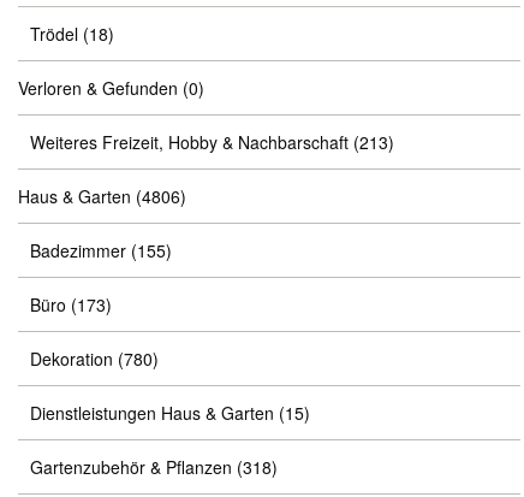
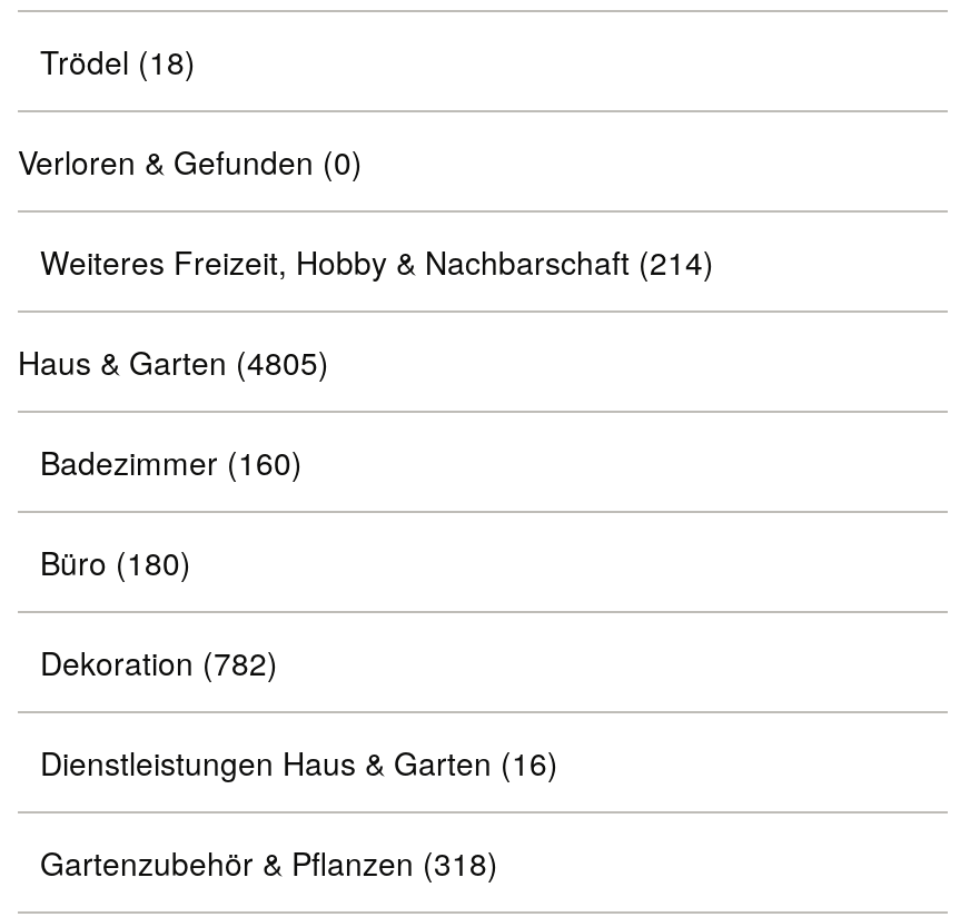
- Weiteres Freizeit, Hobby & Nachbarschaft (213)
+ Weiteres Freizeit, Hobby & Nachbarschaft (214)

- Haus & Garten (4806)
+ Haus & Garten (4805)

- Badezimmer (155)
+ Badezimmer (160)

- Büro (173)
+ Büro (180)

- Dekoration (780)
+ Dekoration (782)

- Dienstleistungen Haus & Garten (15)
+ Dienstleistungen Haus & Garten (16)
